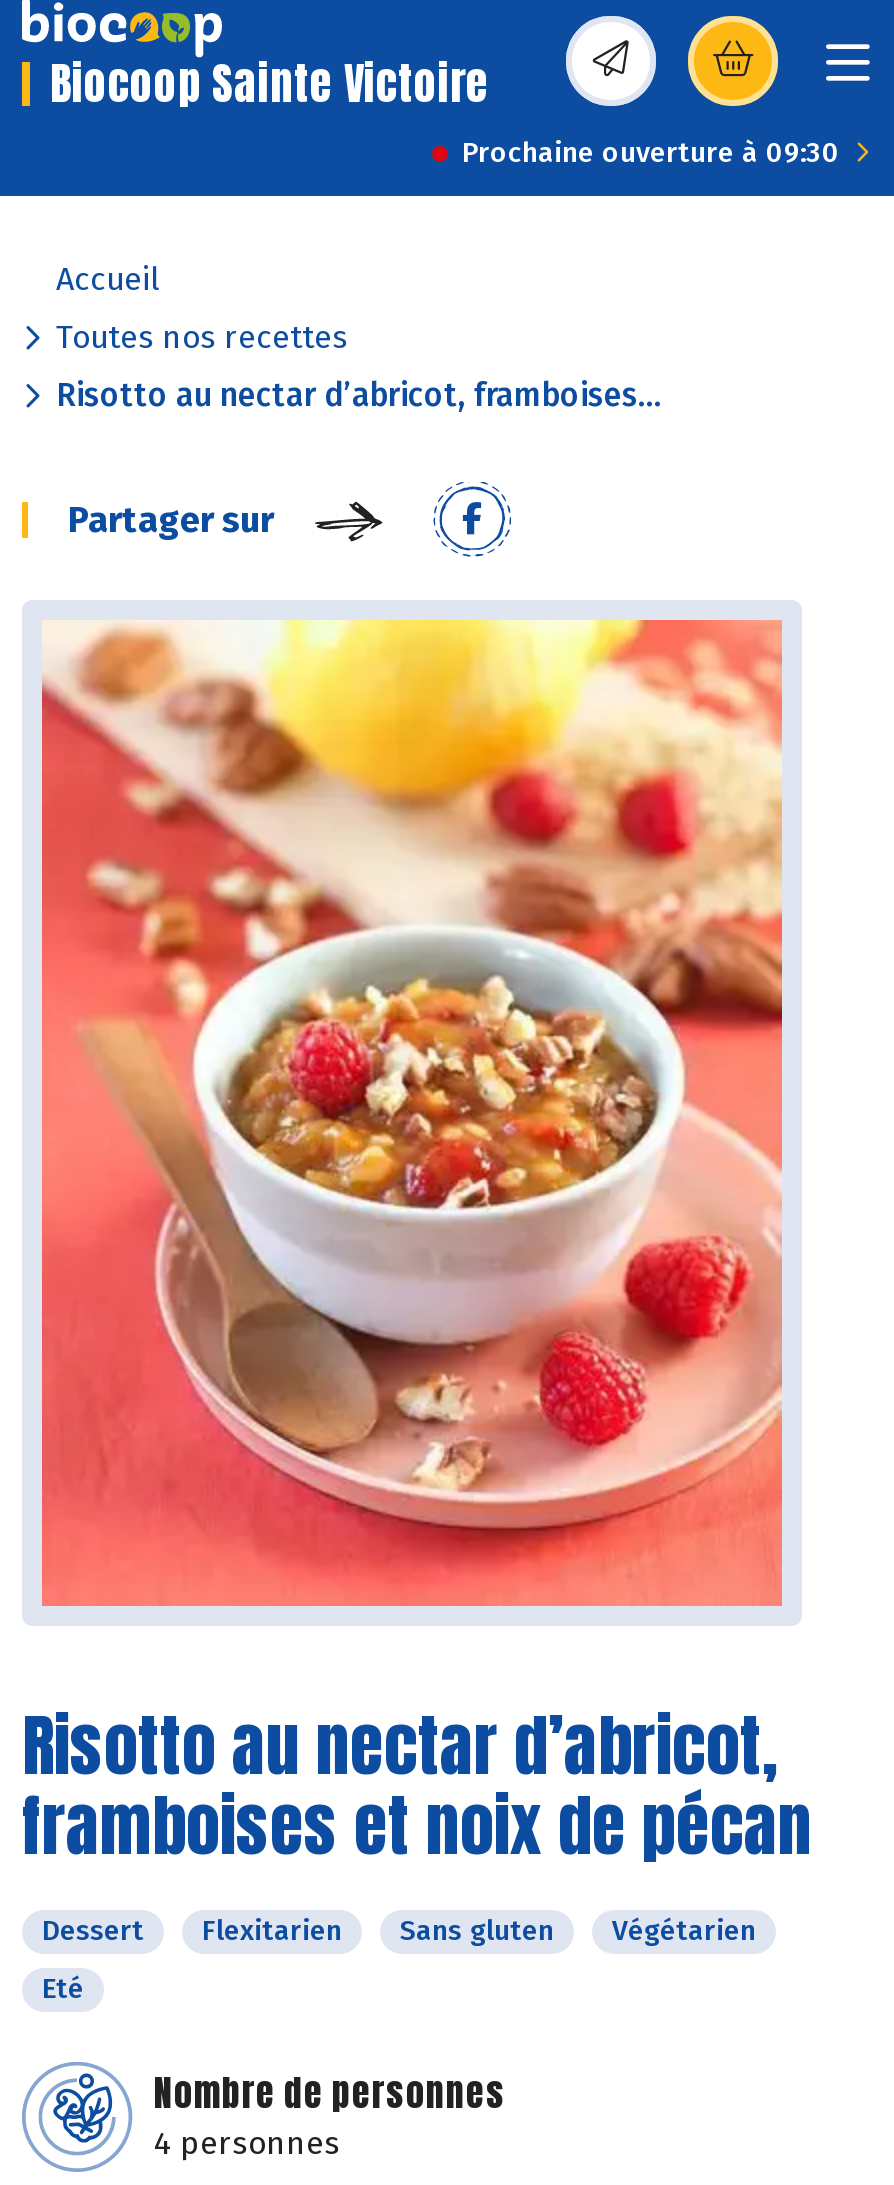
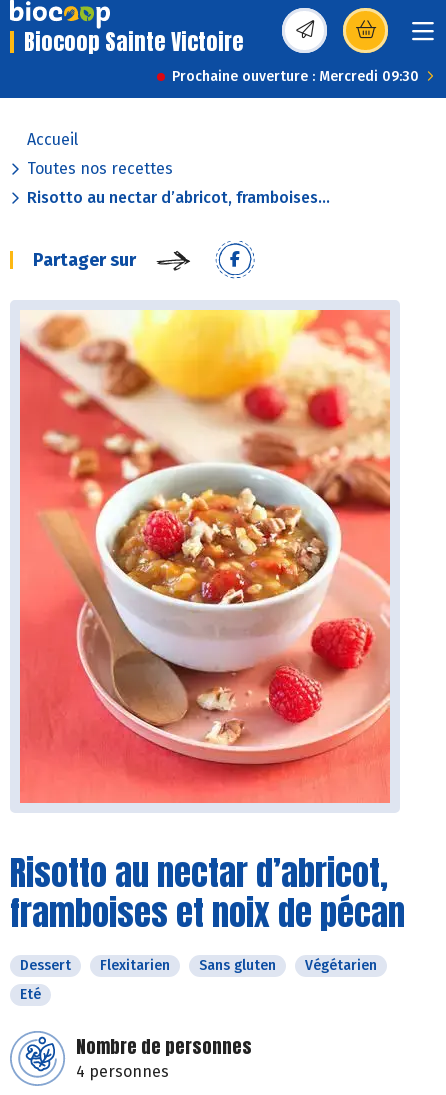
- Prochaine ouverture à 09:30
+ Prochaine ouverture : Mercredi 09:30
